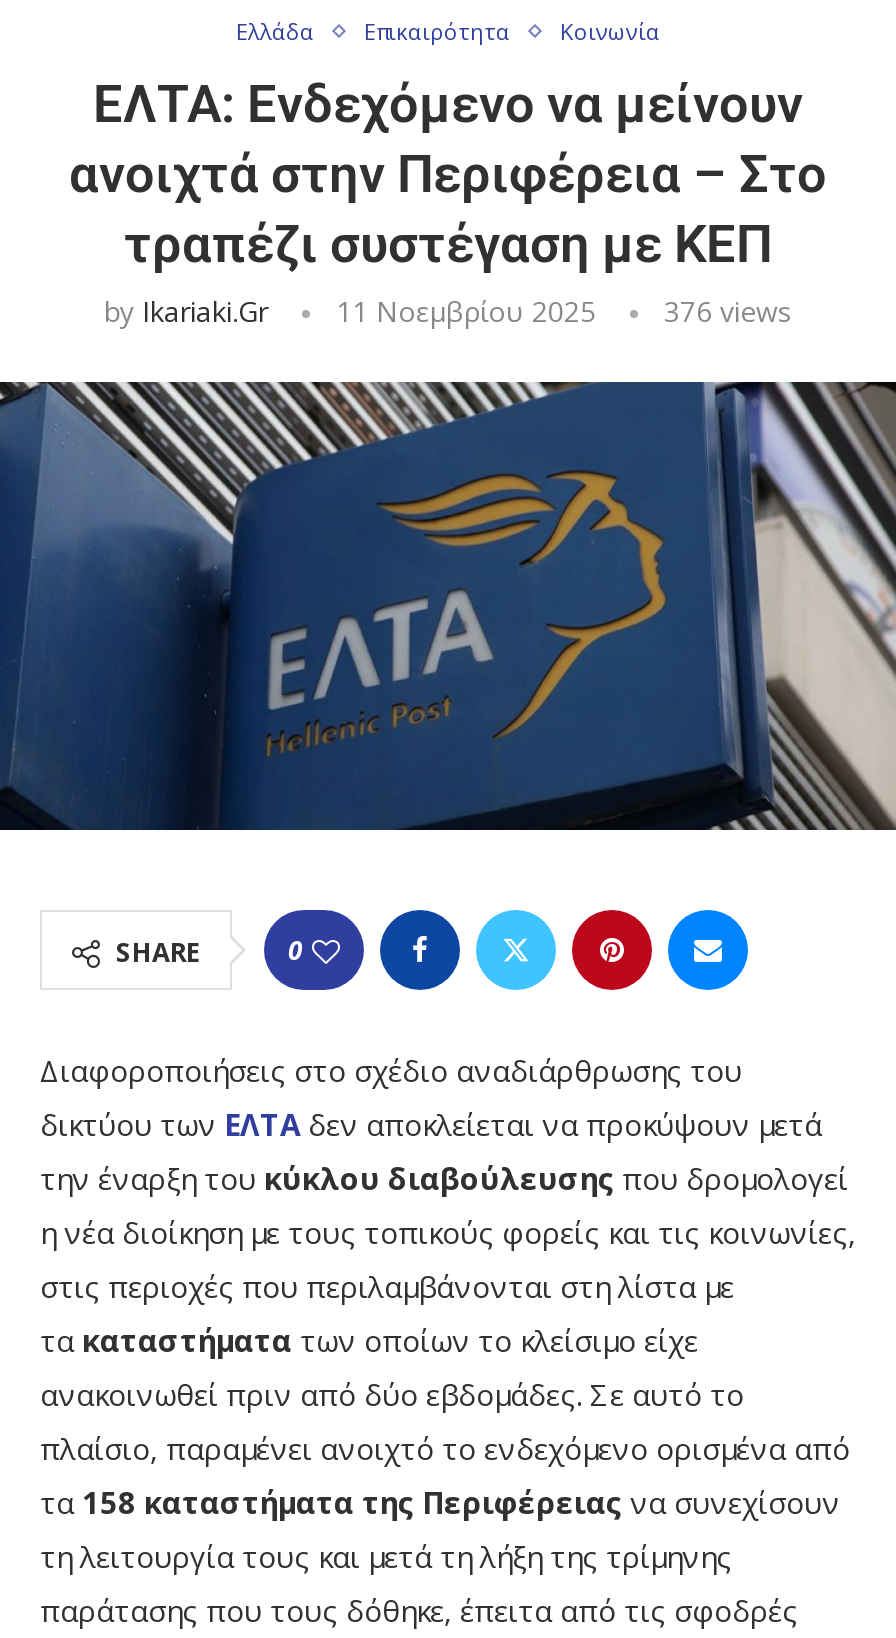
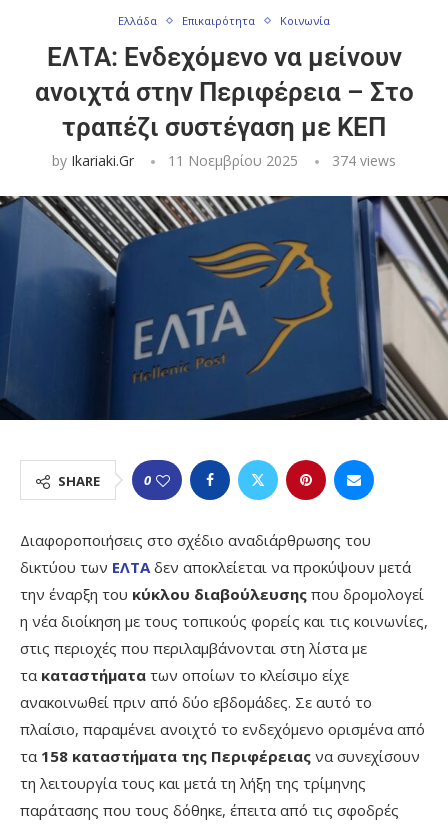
- by Ikariaki.gr 11 Νοεμβρίου 2025 376 views
+ by Ikariaki.gr 11 Νοεμβρίου 2025 374 views
